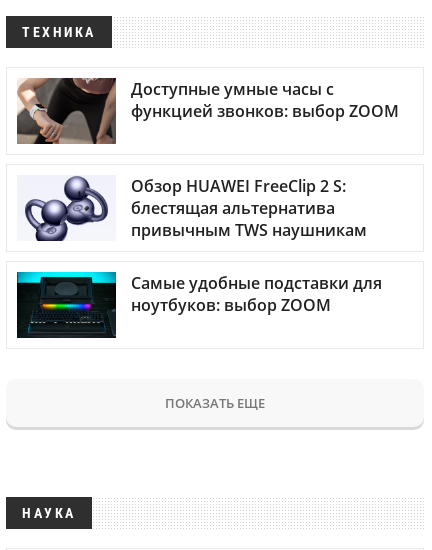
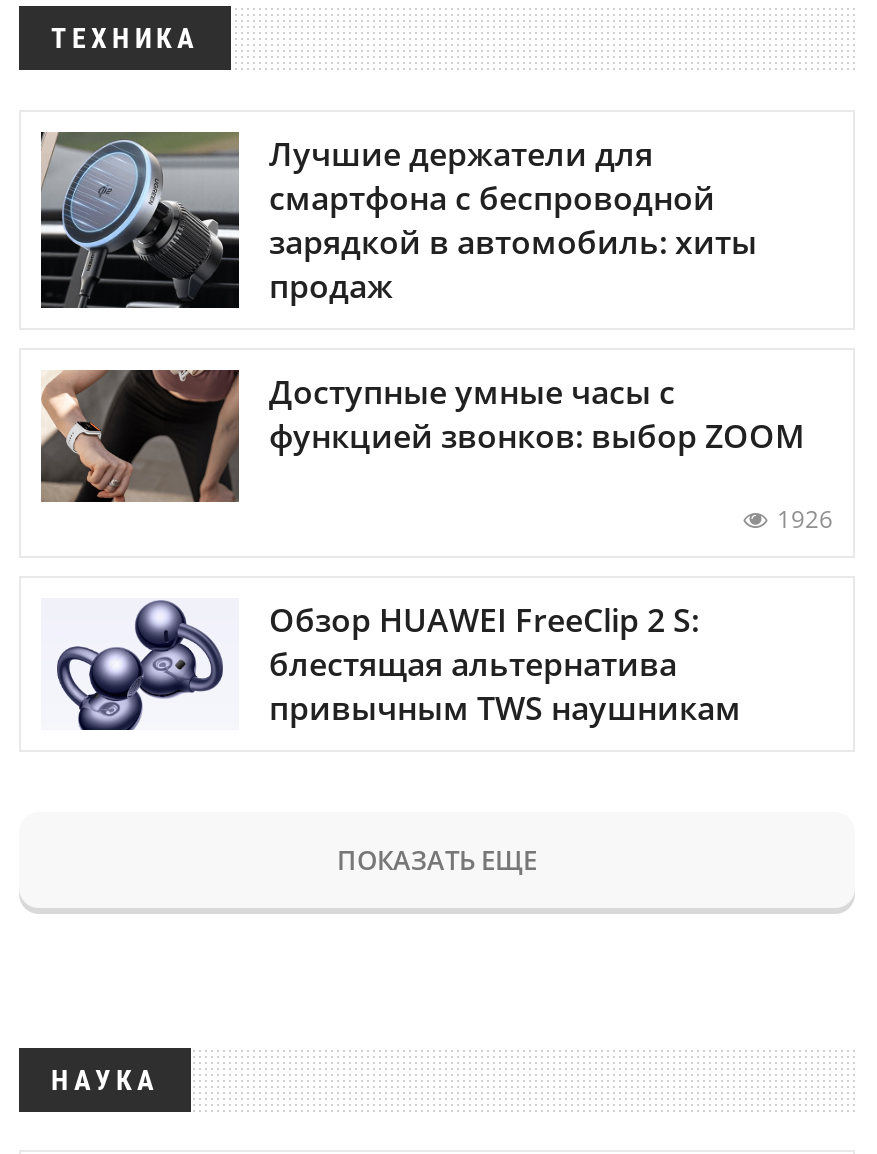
+ [image]
+ Лучшие держатели для
+ смартфона с беспроводной
+ зарядкой в автомобиль: хиты
+ продаж

moved down: [image] | Доступные умные часы с | функцией звонков: выбор ZOOM

+ 1926

moved down: [image] | Обзор HUAWEI FreeClip 2 S: | блестящая альтернатива | привычным TWS наушникам

- [image]
- Самые удобные подставки для
- ноутбуков: выбор ZOOM
